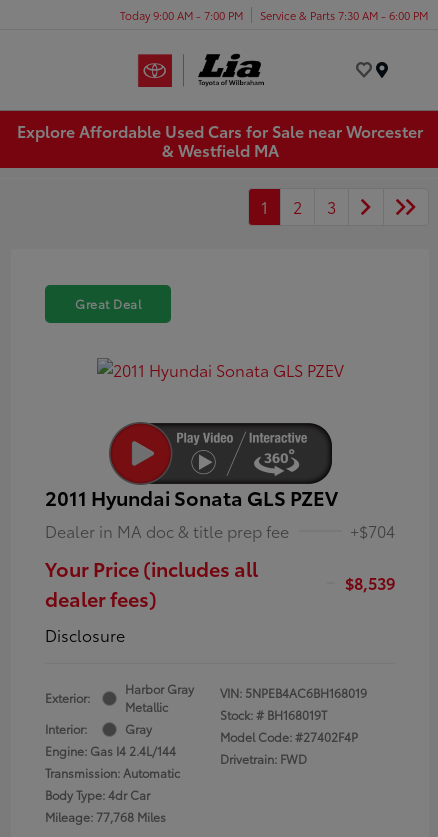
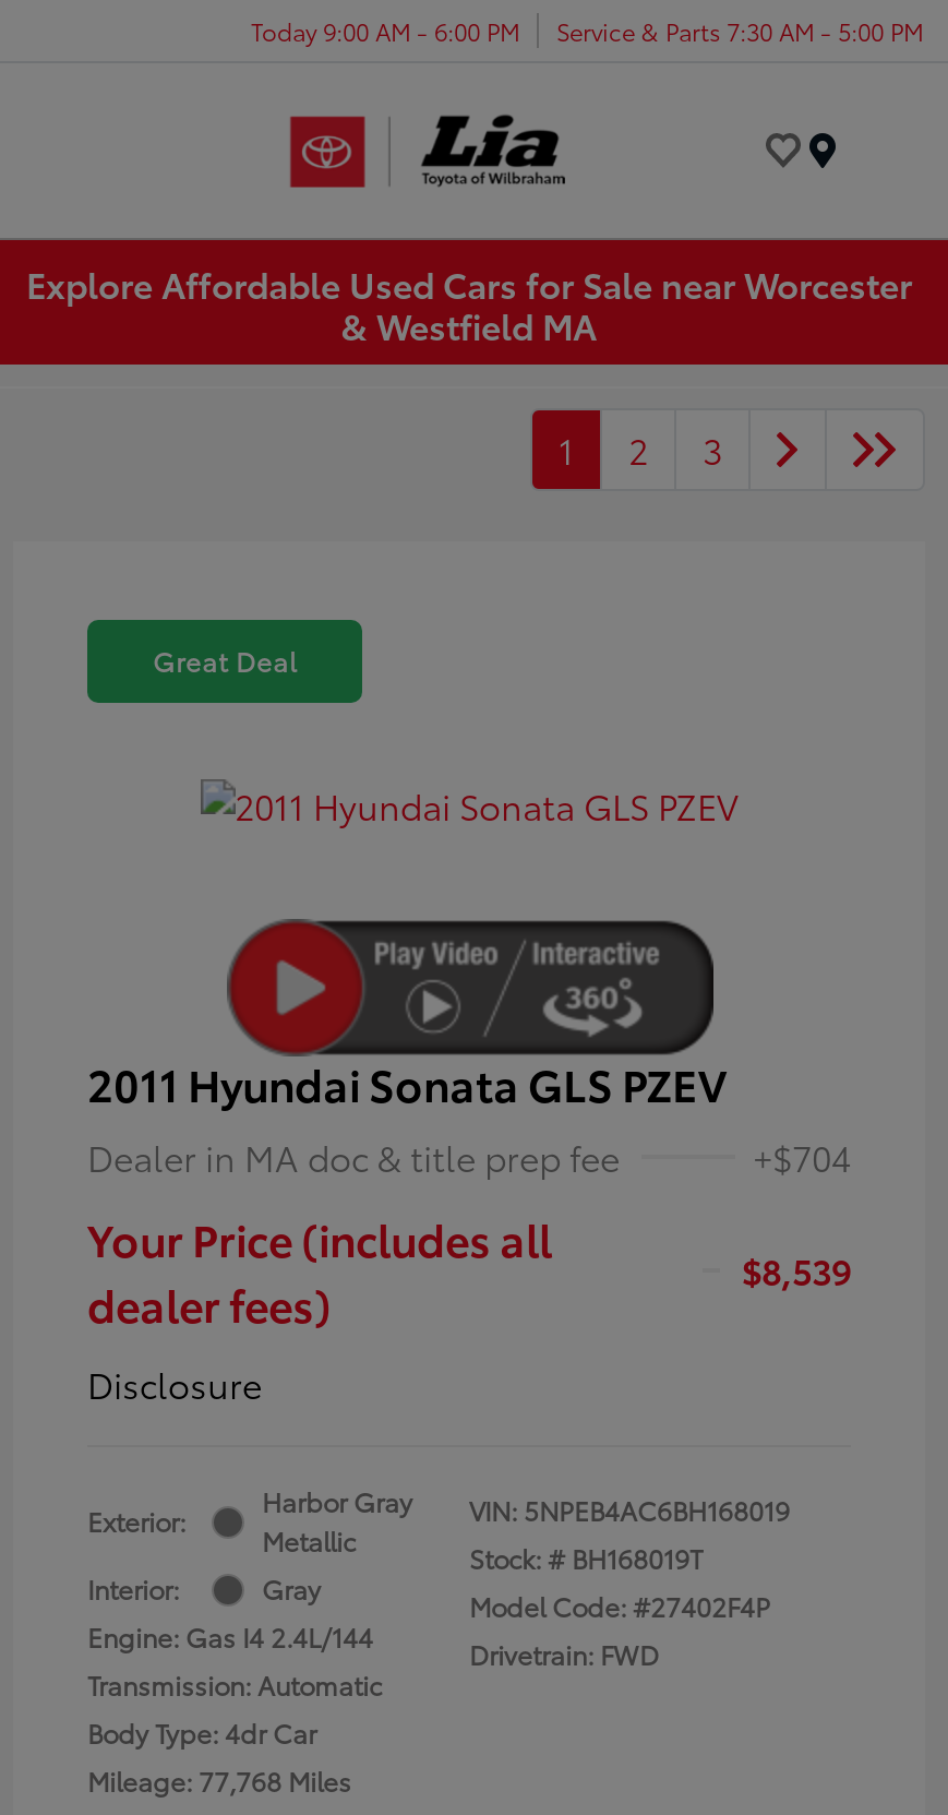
- Today 9:00 AM - 7:00 PM
+ Today 9:00 AM - 6:00 PM

- Service & Parts 7:30 AM - 6:00 PM
+ Service & Parts 7:30 AM - 5:00 PM
